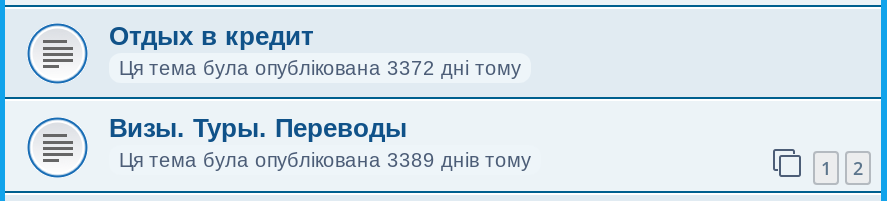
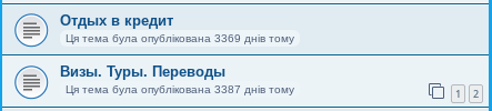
- Ця тема була опублікована 3372 дні тому
+ Ця тема була опублікована 3369 днів тому

- Ця тема була опублікована 3389 днів тому
+ Ця тема була опублікована 3387 днів тому
